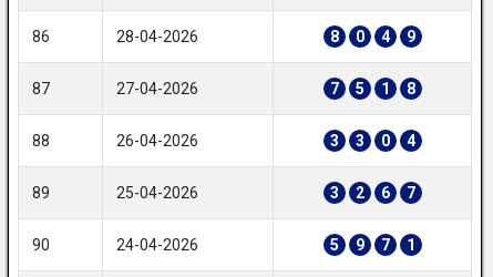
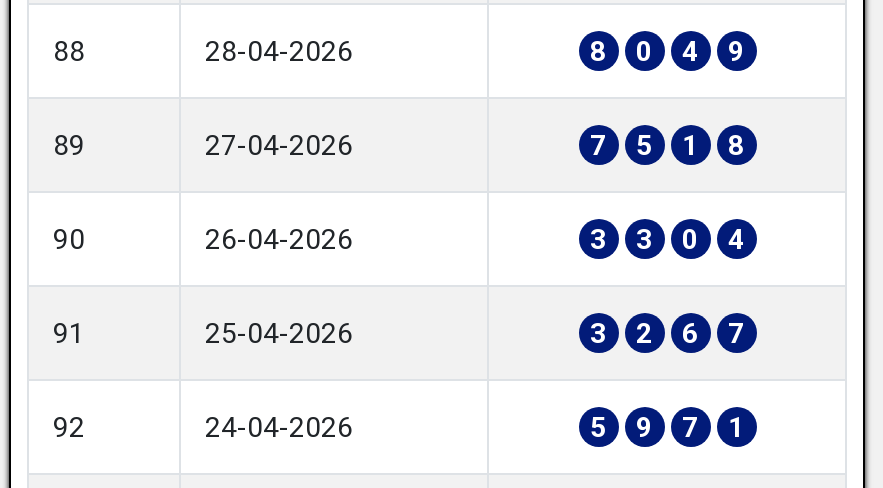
- 86
+ 88

- 87
+ 89

- 88
+ 90

- 89
+ 91

- 90
+ 92
